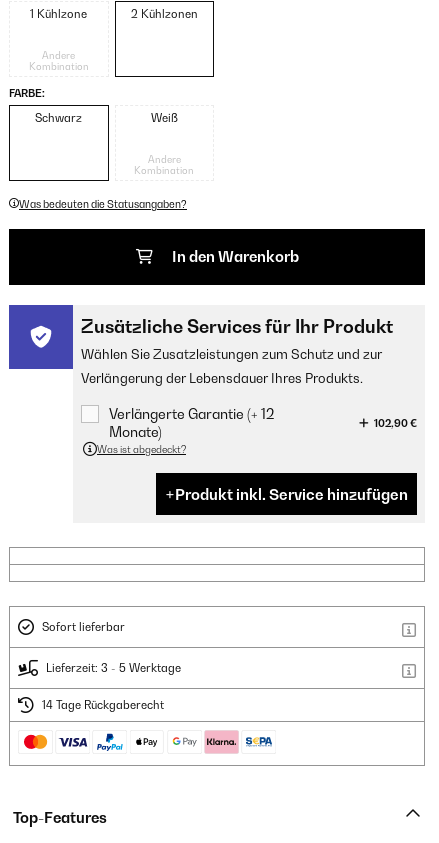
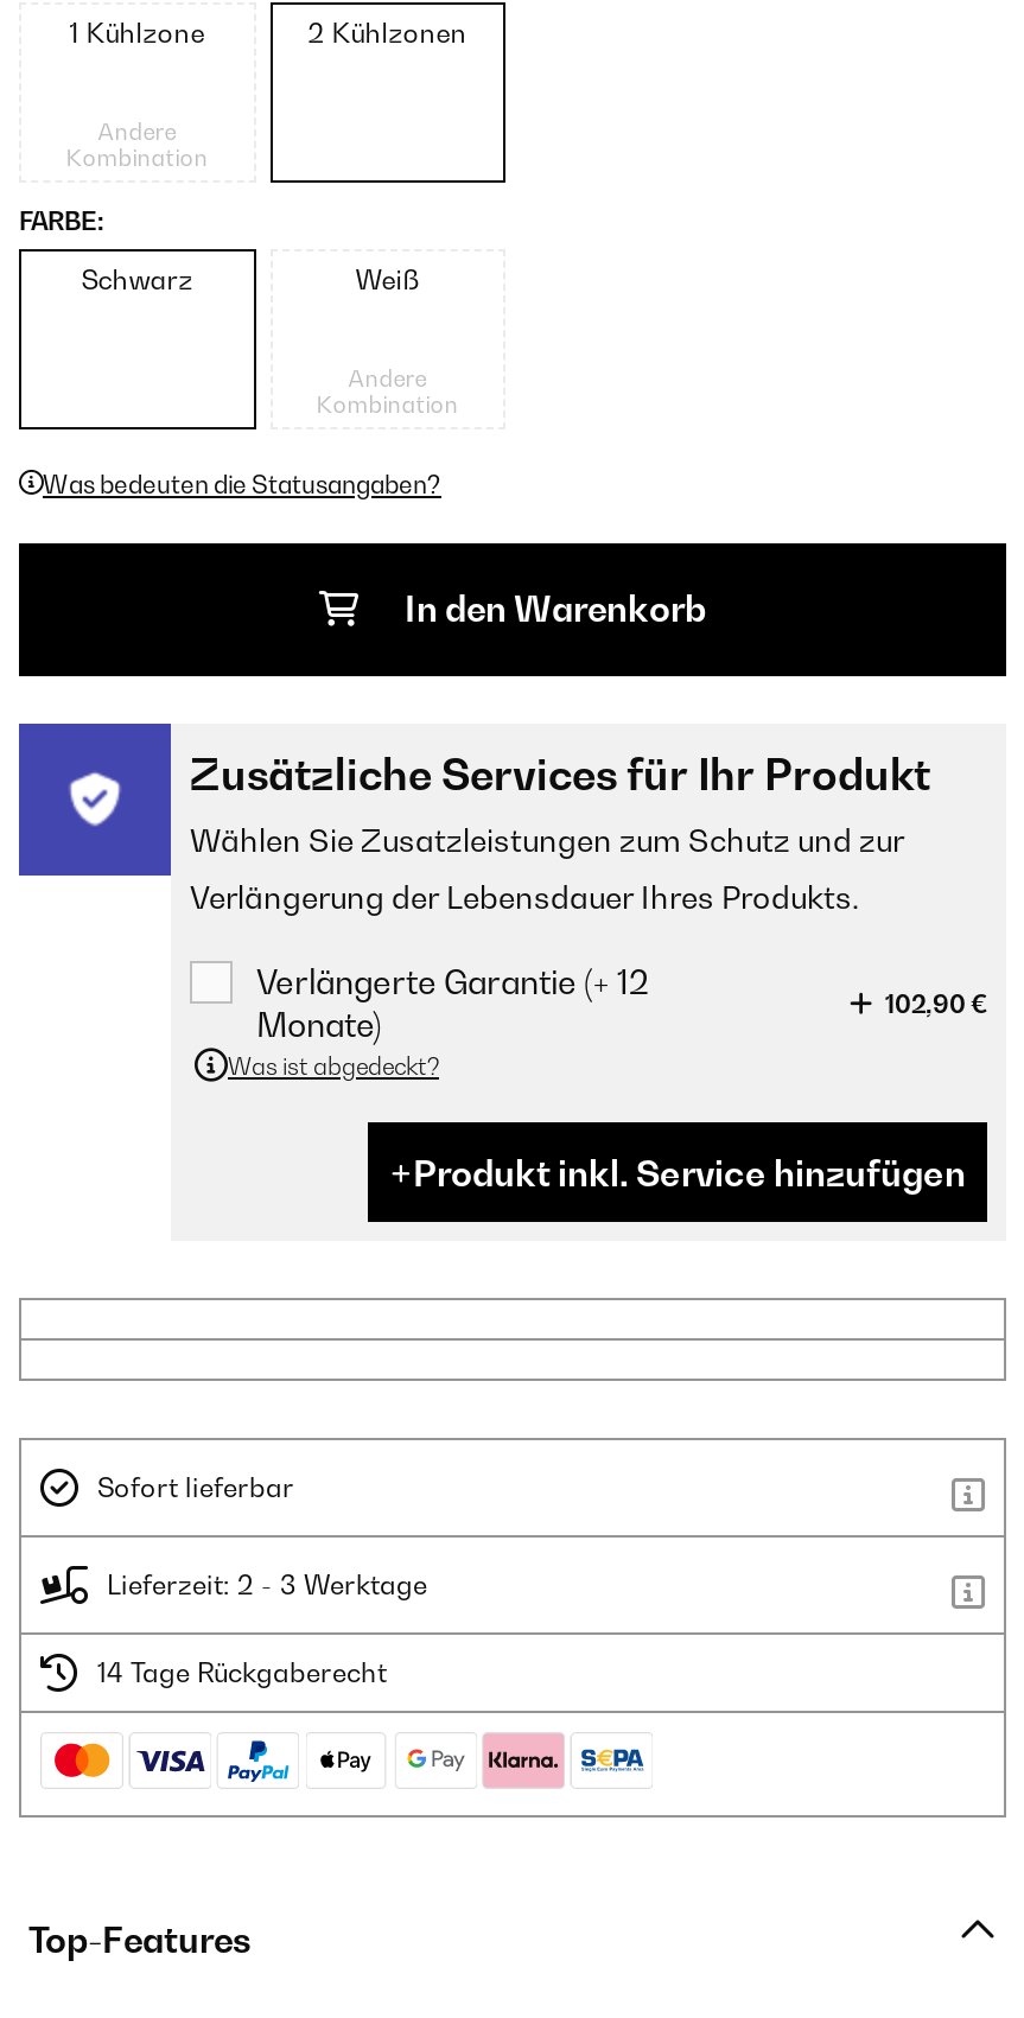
- Lieferzeit: 3 - 5 Werktage
+ Lieferzeit: 2 - 3 Werktage
